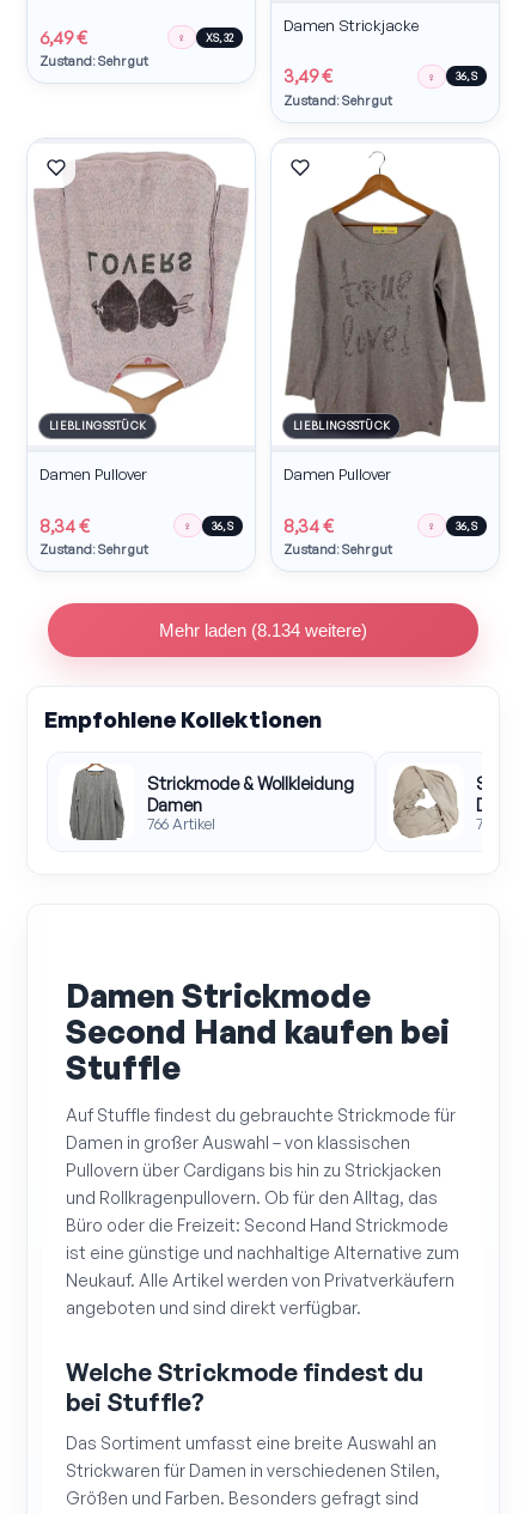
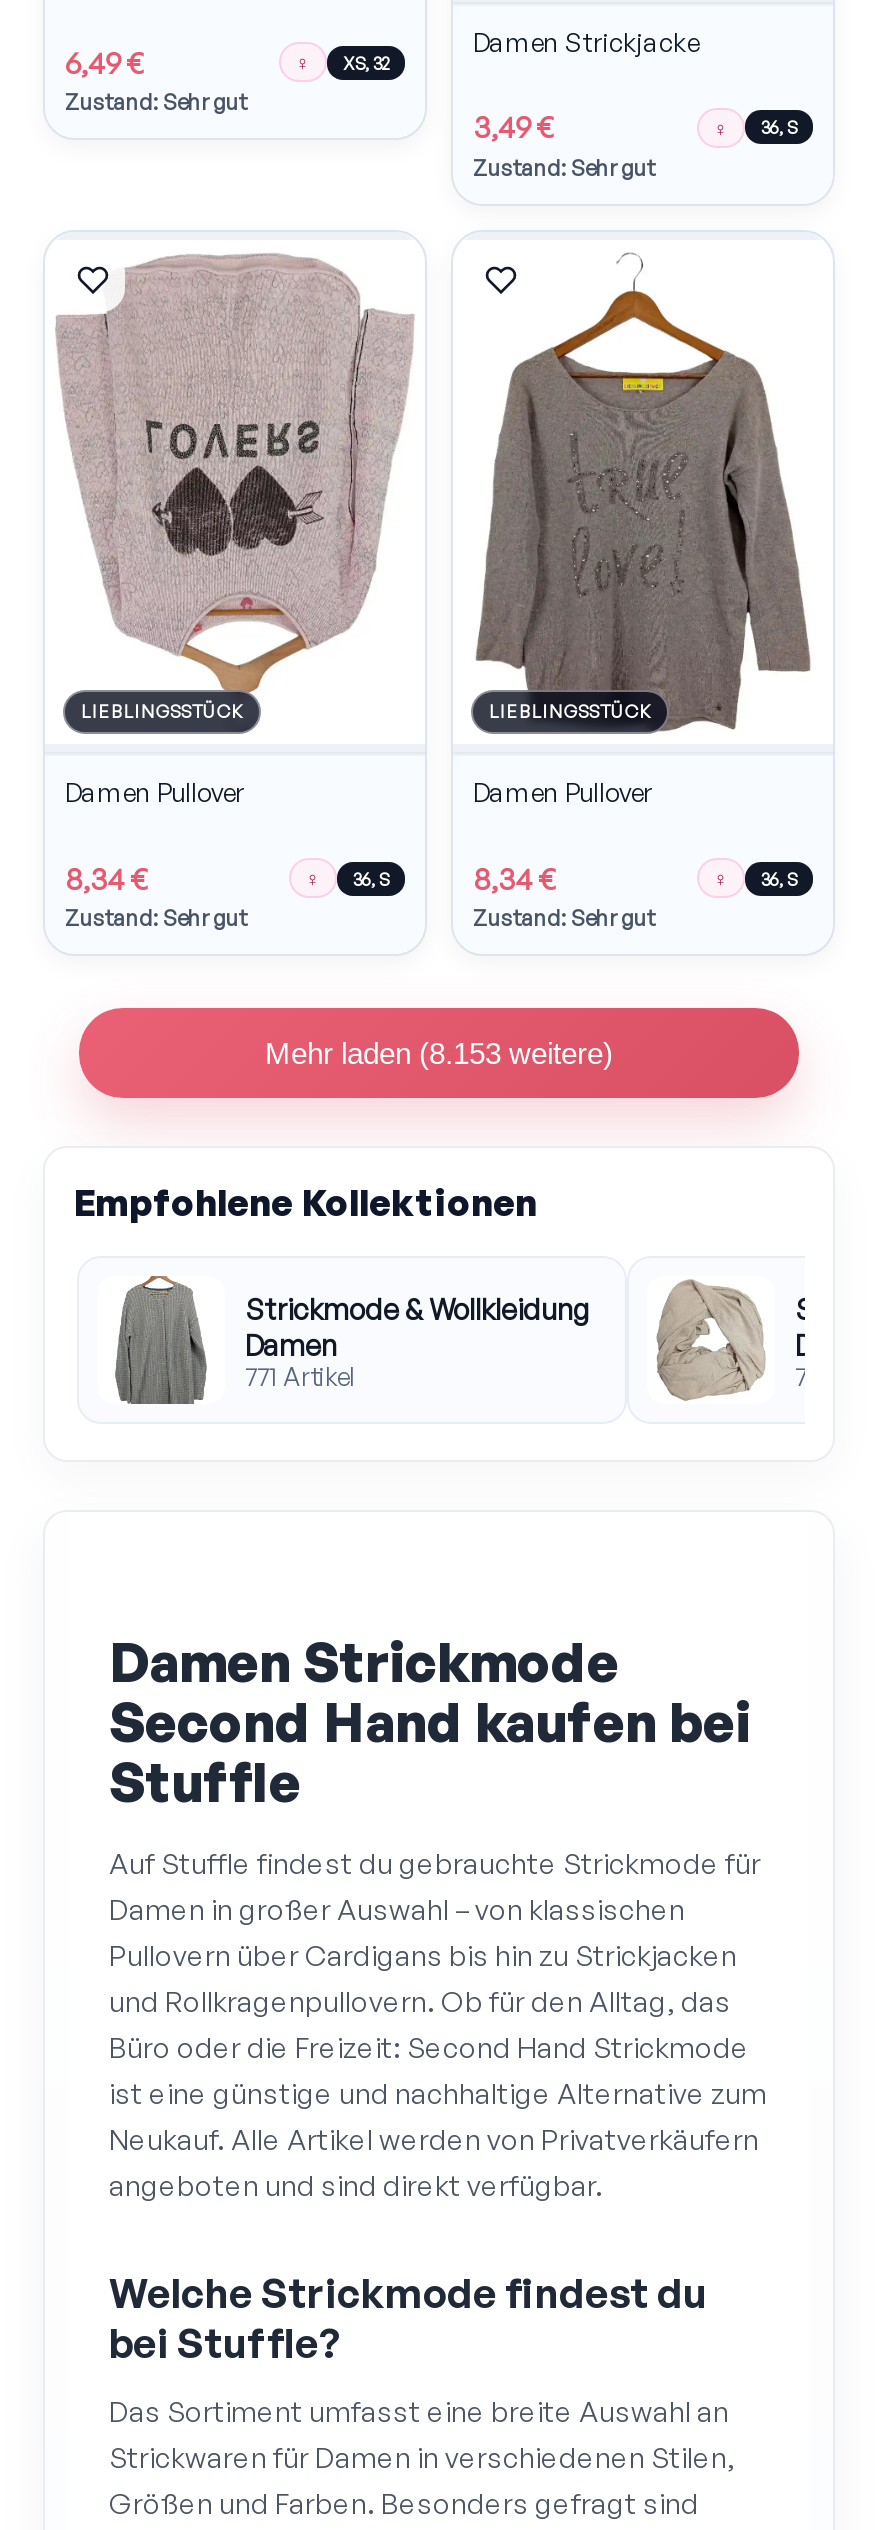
- Mehr laden (8.134 weitere)
+ Mehr laden (8.153 weitere)

- 766 Artikel
+ 771 Artikel
